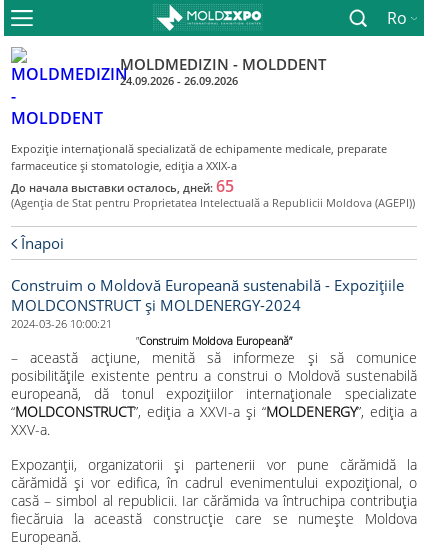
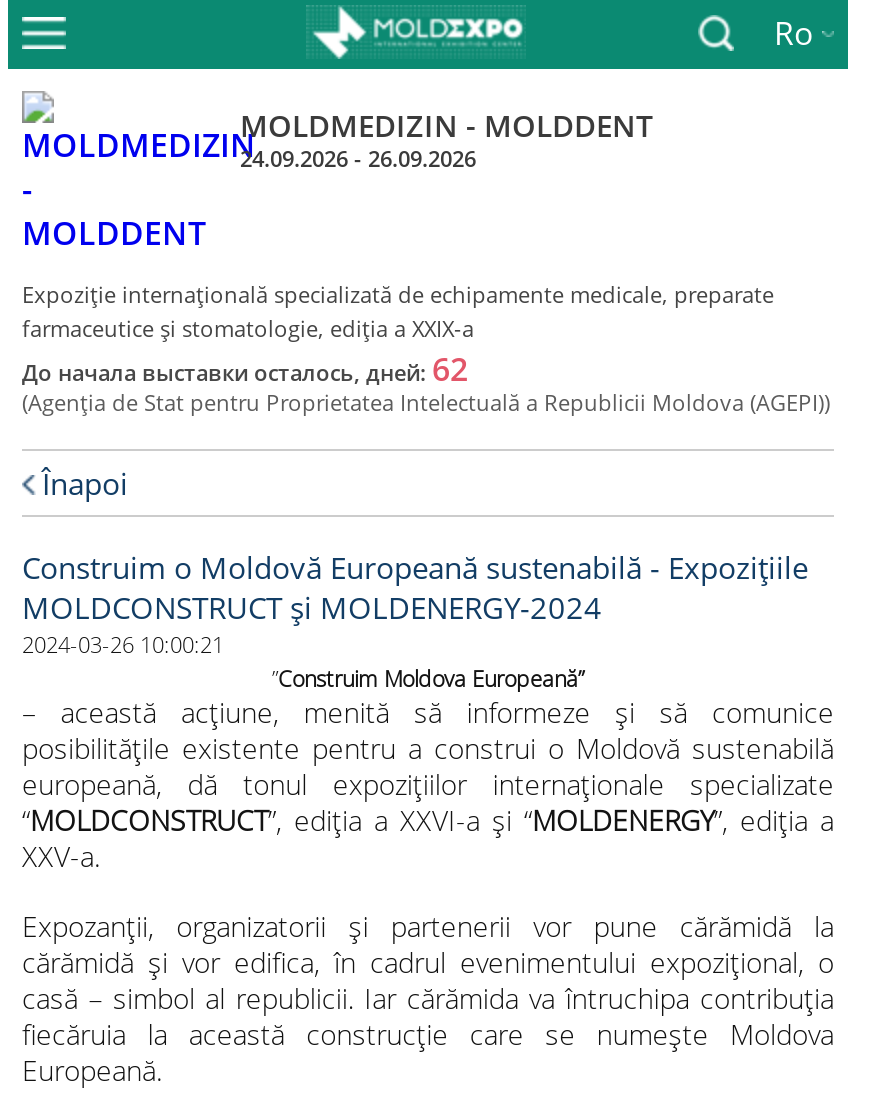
- До начала выставки осталось, дней: 65
+ До начала выставки осталось, дней: 62
